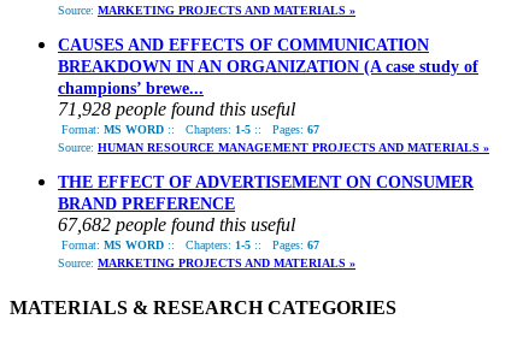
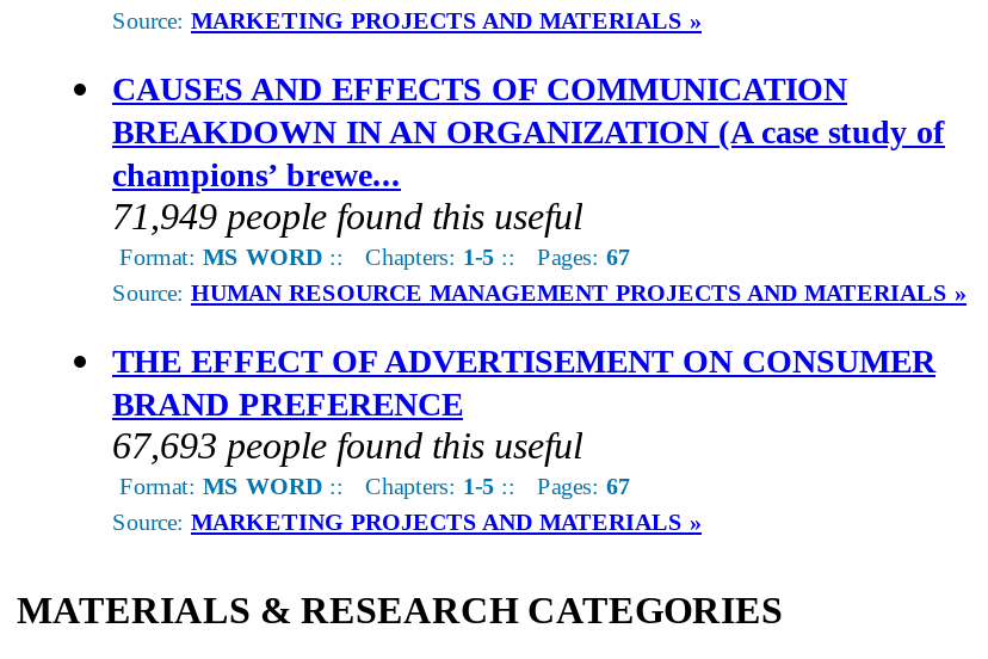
- 71,928 people found this useful
+ 71,949 people found this useful

- 67,682 people found this useful
+ 67,693 people found this useful
